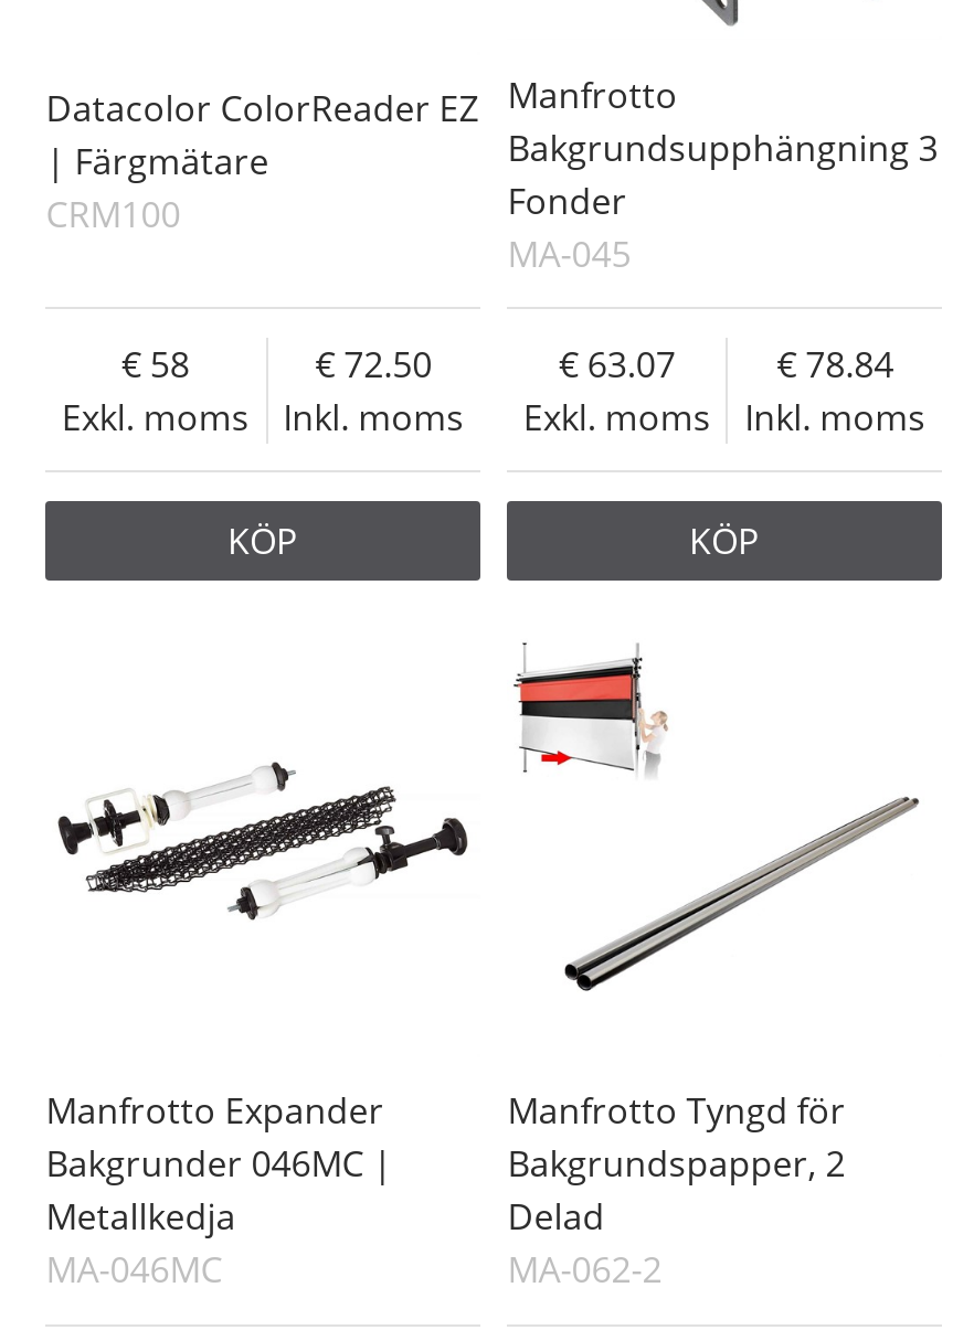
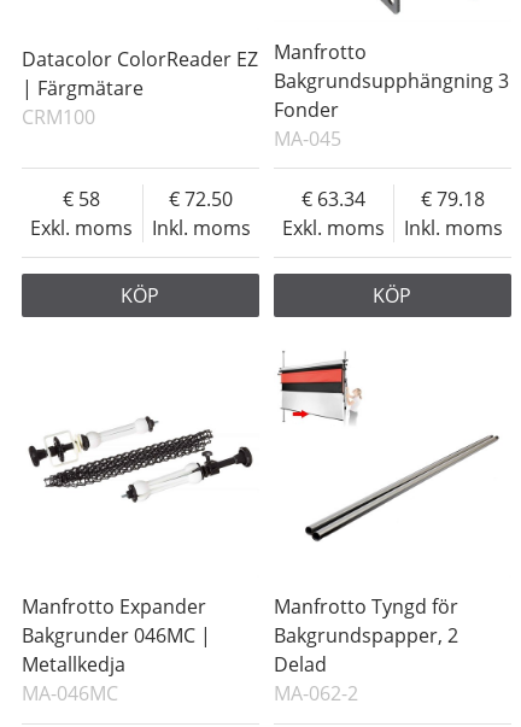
- 63.07
+ 63.34

- 78.84
+ 79.18
